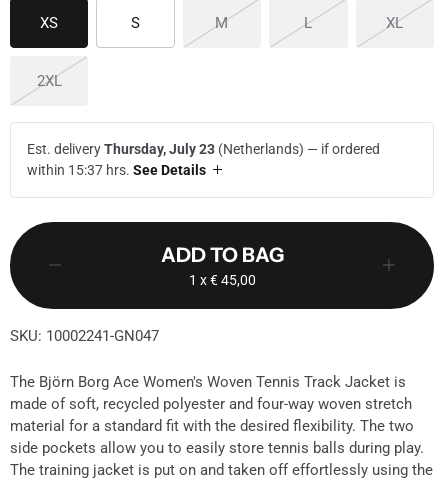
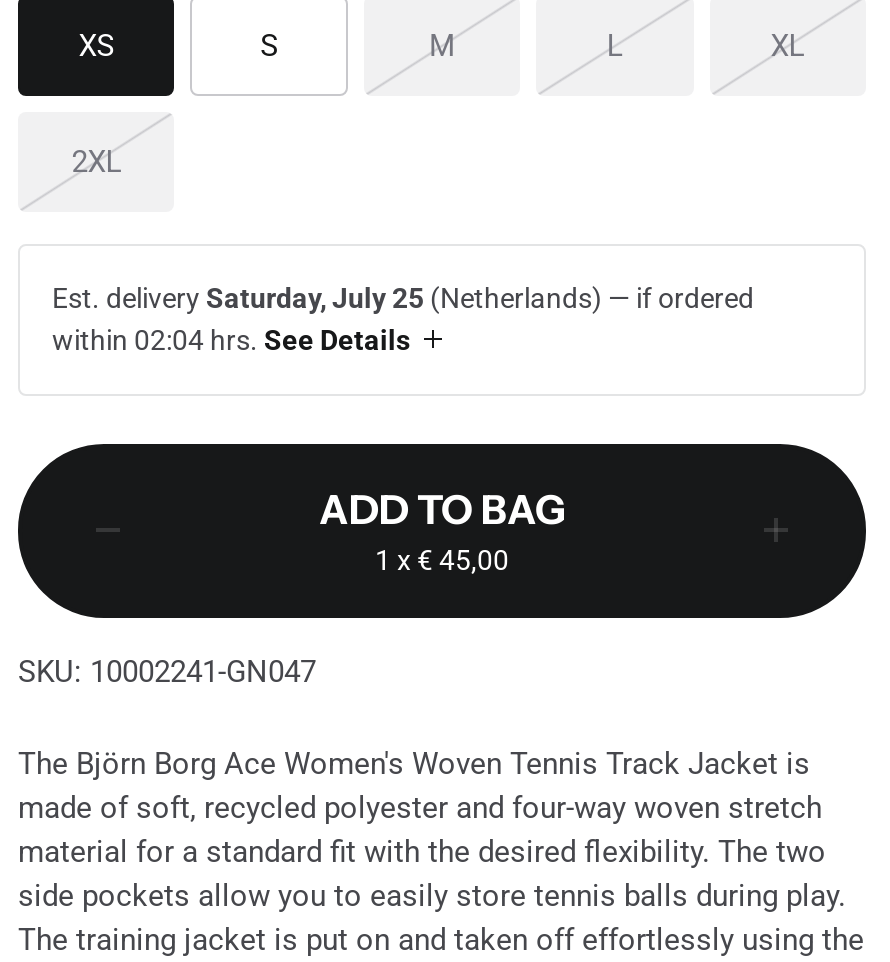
- Est. delivery Thursday, July 23 (Netherlands) — if ordered
+ Est. delivery Saturday, July 25 (Netherlands) — if ordered

- within 15:37 hrs. See Details
+ within 02:04 hrs. See Details
